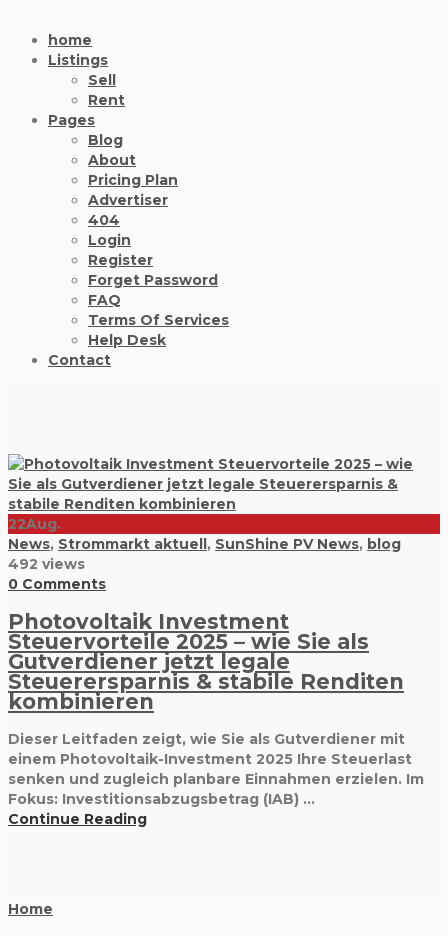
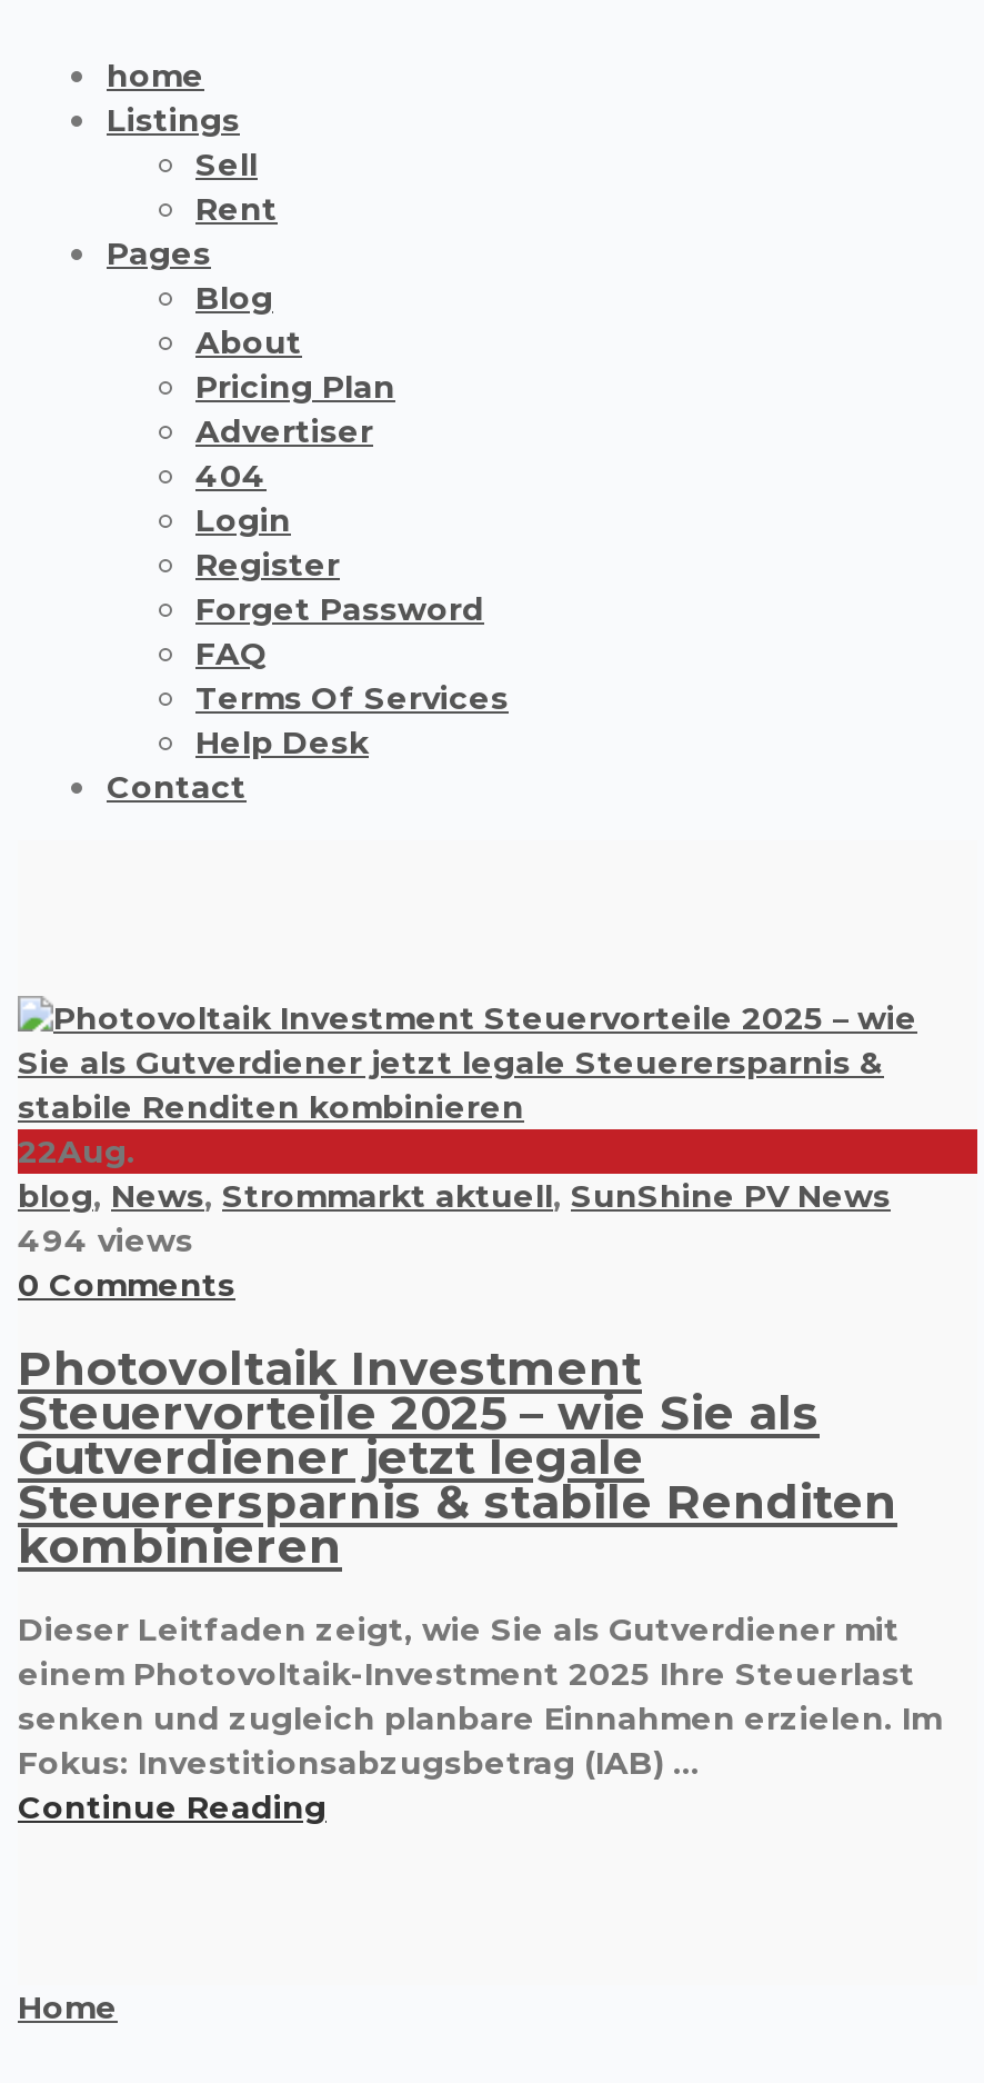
- News, Strommarkt aktuell, SunShine PV News, blog
- 492 views
+ blog, News, Strommarkt aktuell, SunShine PV News
+ 494 views
